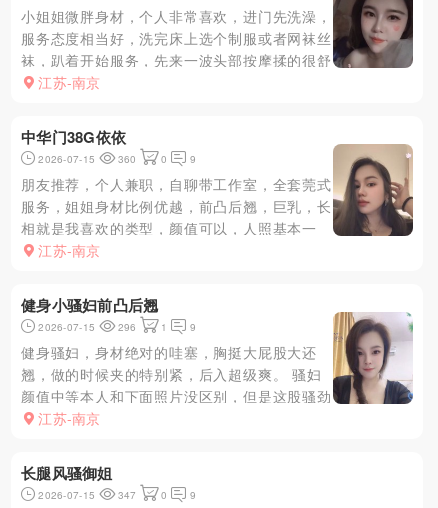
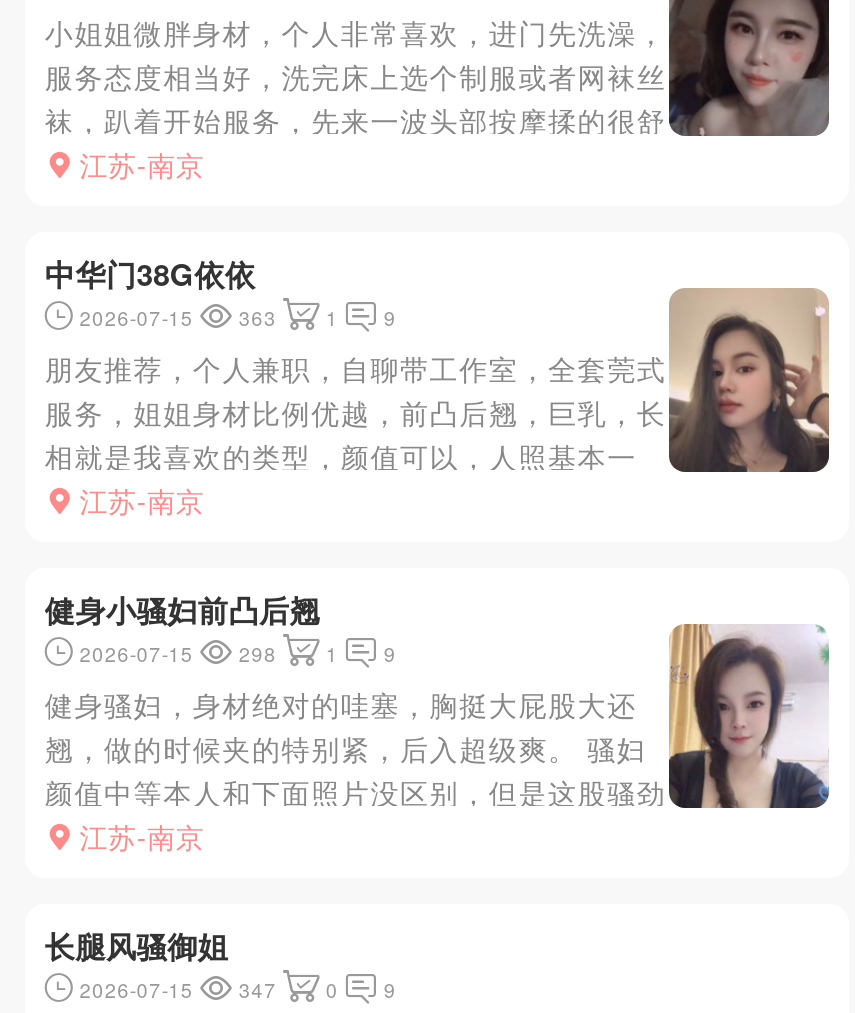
- 360
+ 363

- 0
+ 1

- 2026-07-15 296 1 9
+ 2026-07-15 298 1 9
